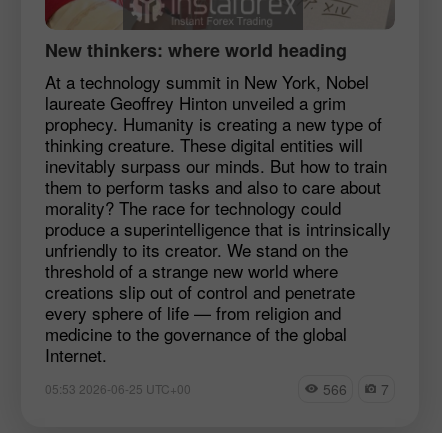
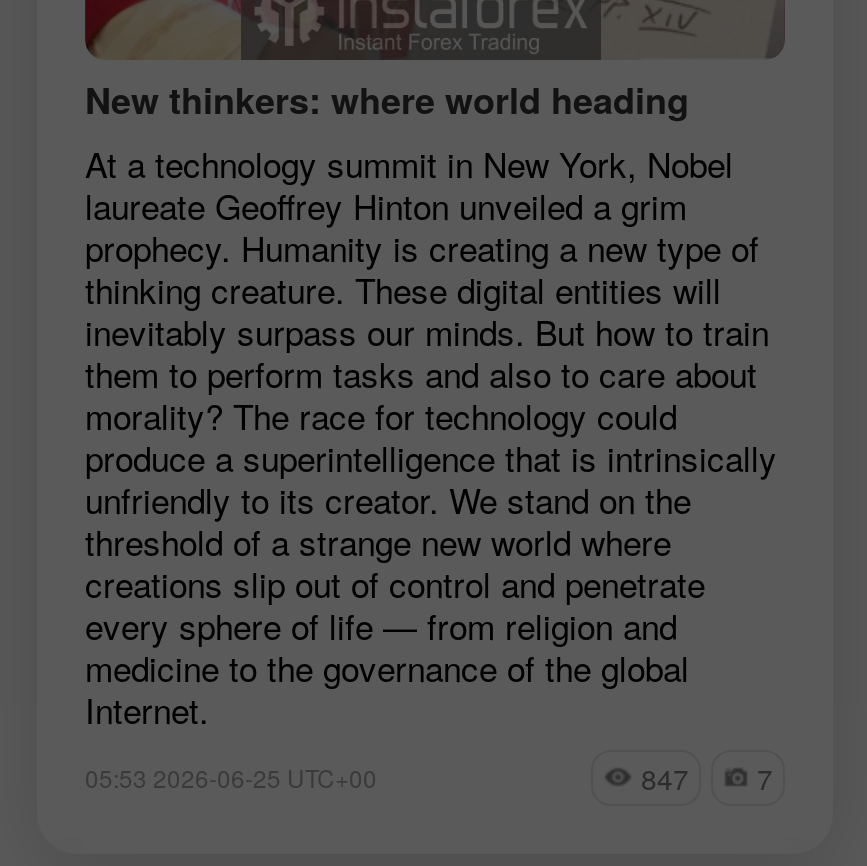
- 566 7
+ 847 7
